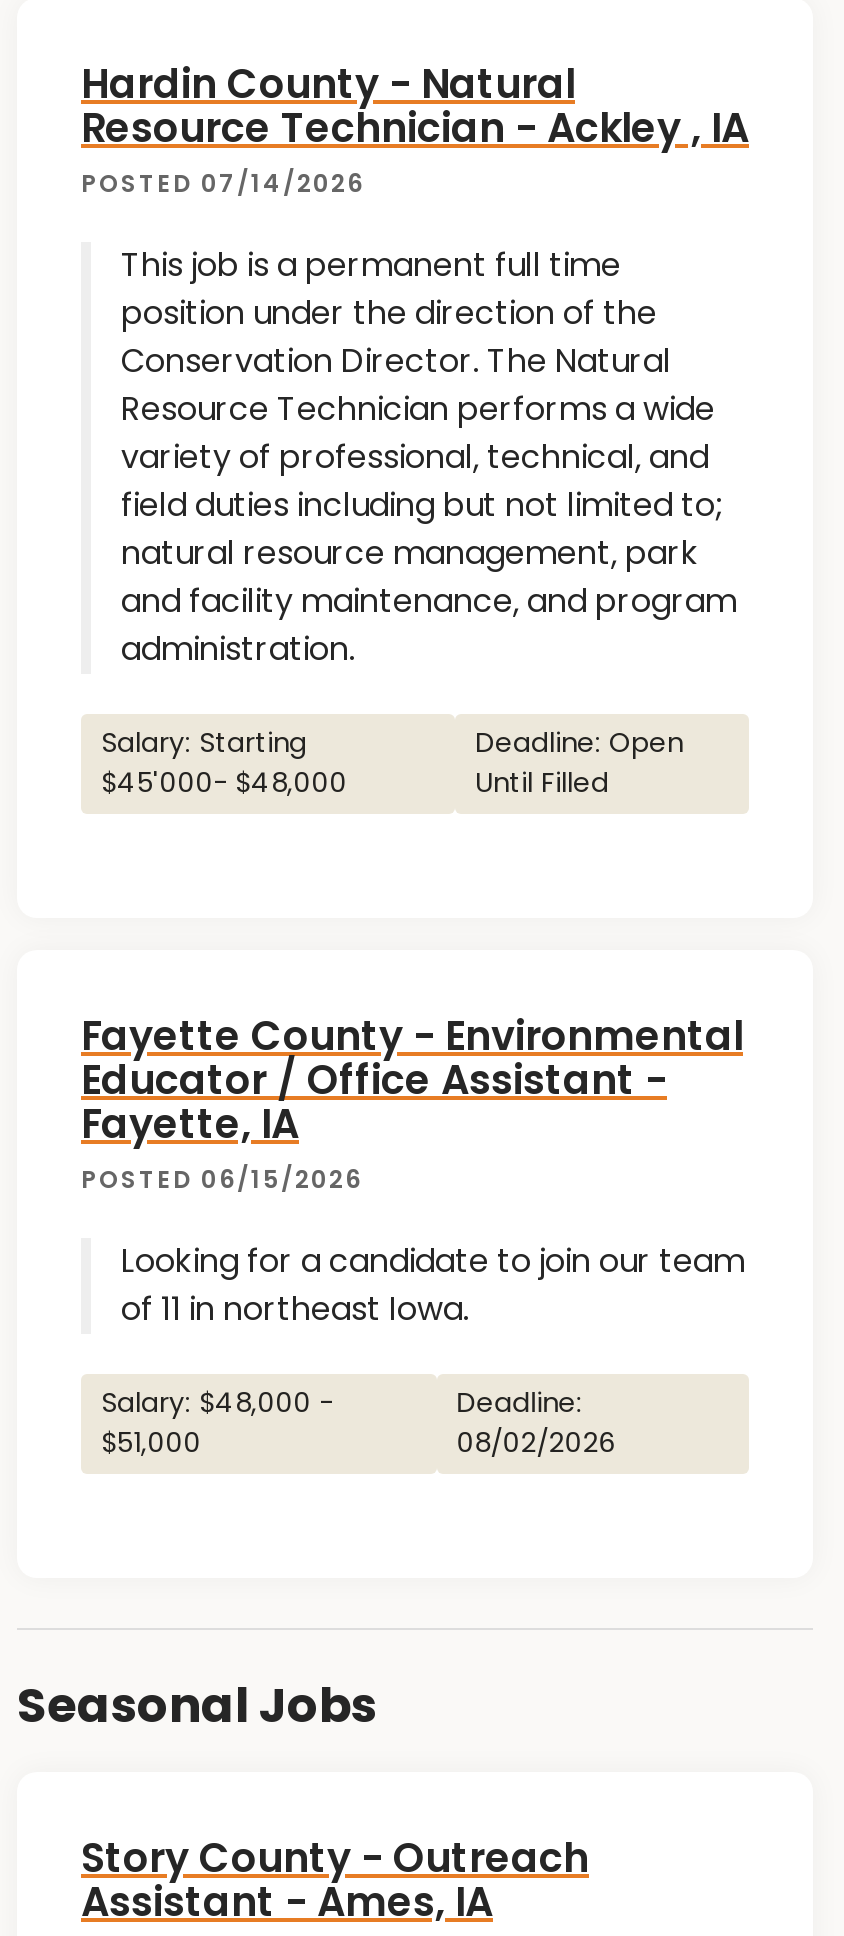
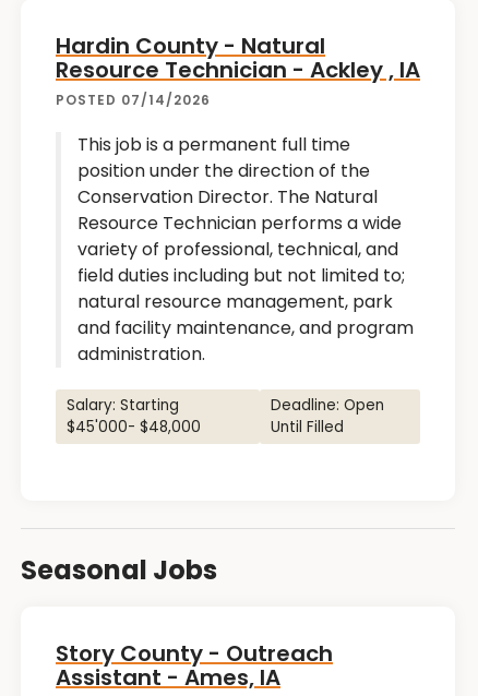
- Fayette County - Environmental
- Educator / Office Assistant -
- Fayette, IA
- POSTED 06/15/2026
- Looking for a candidate to join our team
- of 11 in northeast Iowa.
- Salary: $48,000 -
- $51,000

- Deadline:
- 08/02/2026
